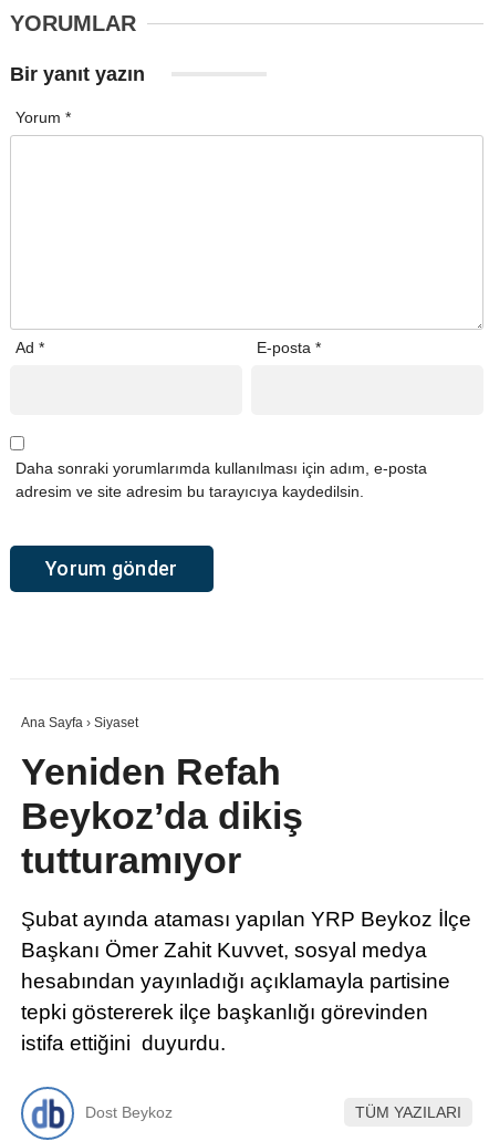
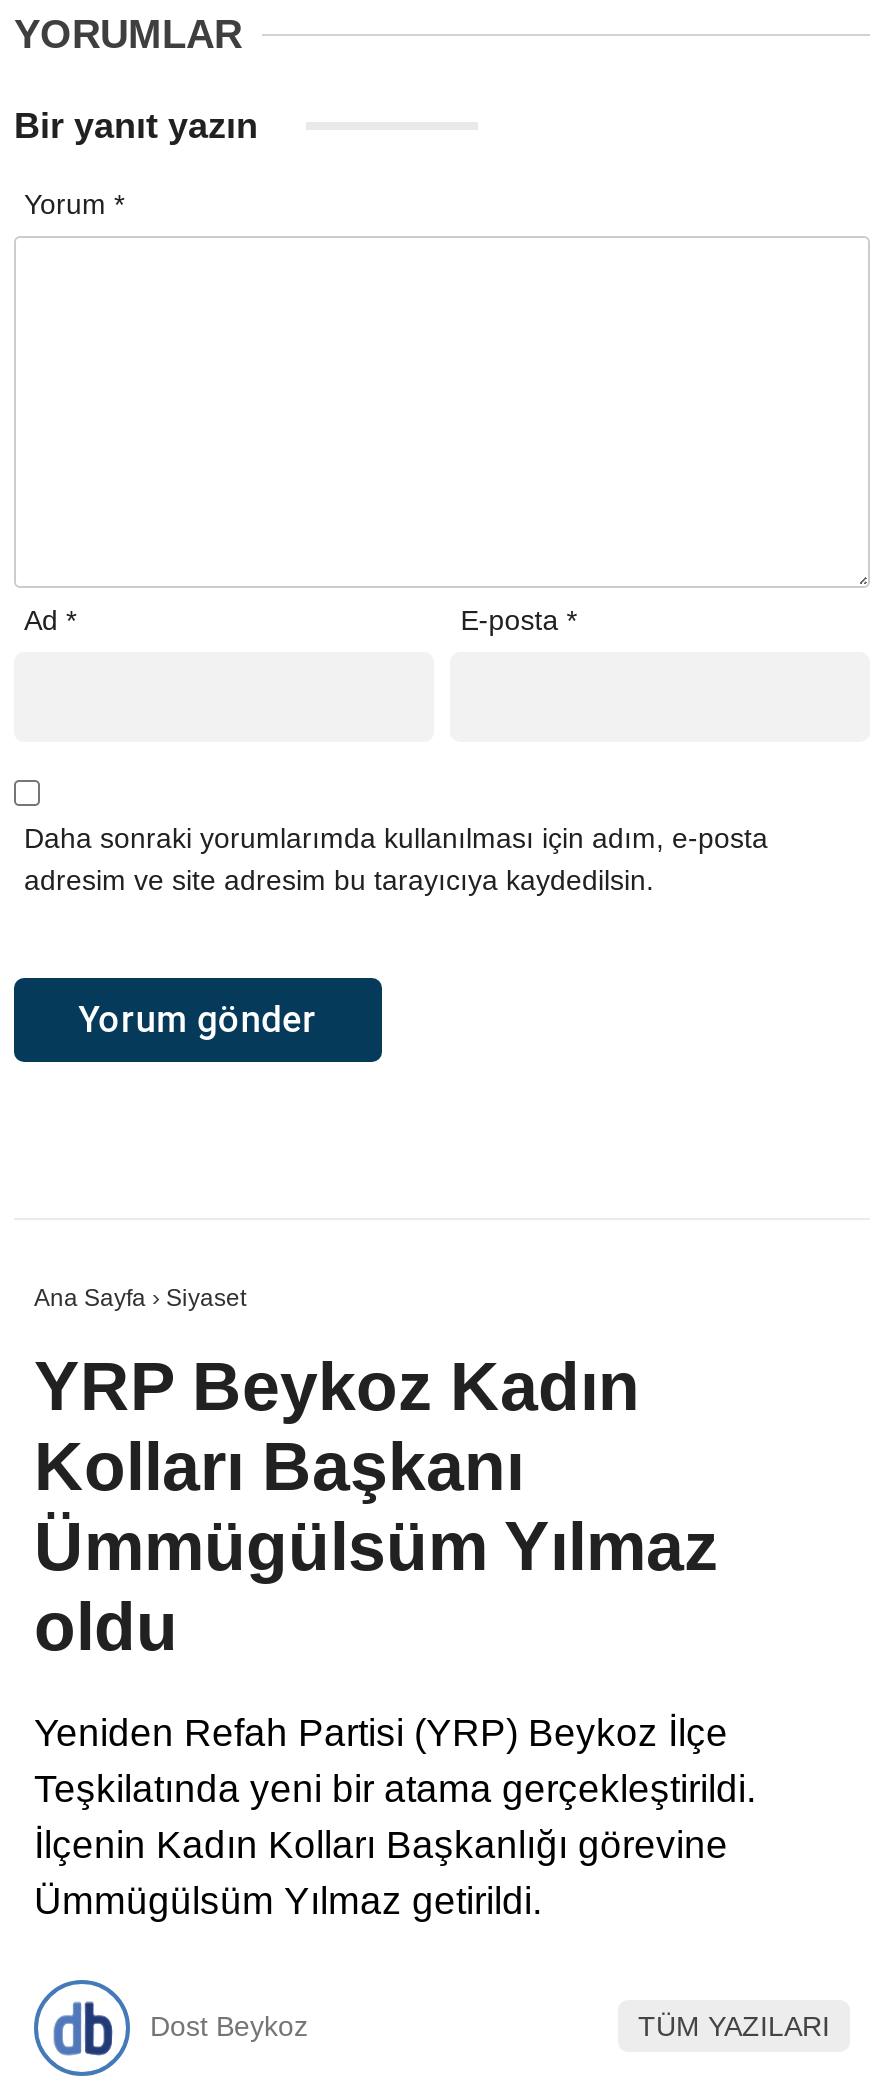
- Yeniden Refah
- Beykoz’da dikiş
- tutturamıyor
+ YRP Beykoz Kadın
+ Kolları Başkanı
+ Ümmügülsüm Yılmaz
+ oldu

- Şubat ayında ataması yapılan YRP Beykoz İlçe
- Başkanı Ömer Zahit Kuvvet, sosyal medya
- hesabından yayınladığı açıklamayla partisine
- tepki göstererek ilçe başkanlığı görevinden
- istifa ettiğini duyurdu.
+ Yeniden Refah Partisi (YRP) Beykoz İlçe
+ Teşkilatında yeni bir atama gerçekleştirildi.
+ İlçenin Kadın Kolları Başkanlığı görevine
+ Ümmügülsüm Yılmaz getirildi.
